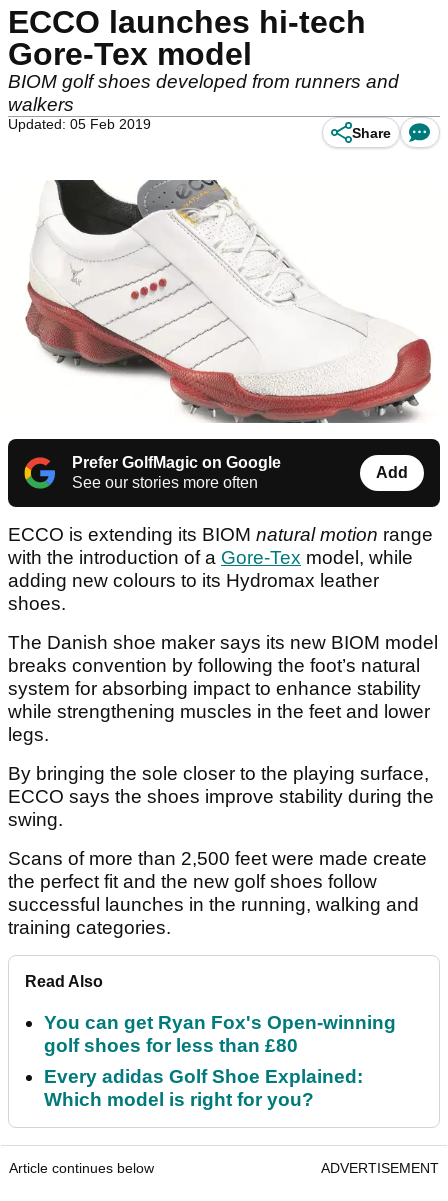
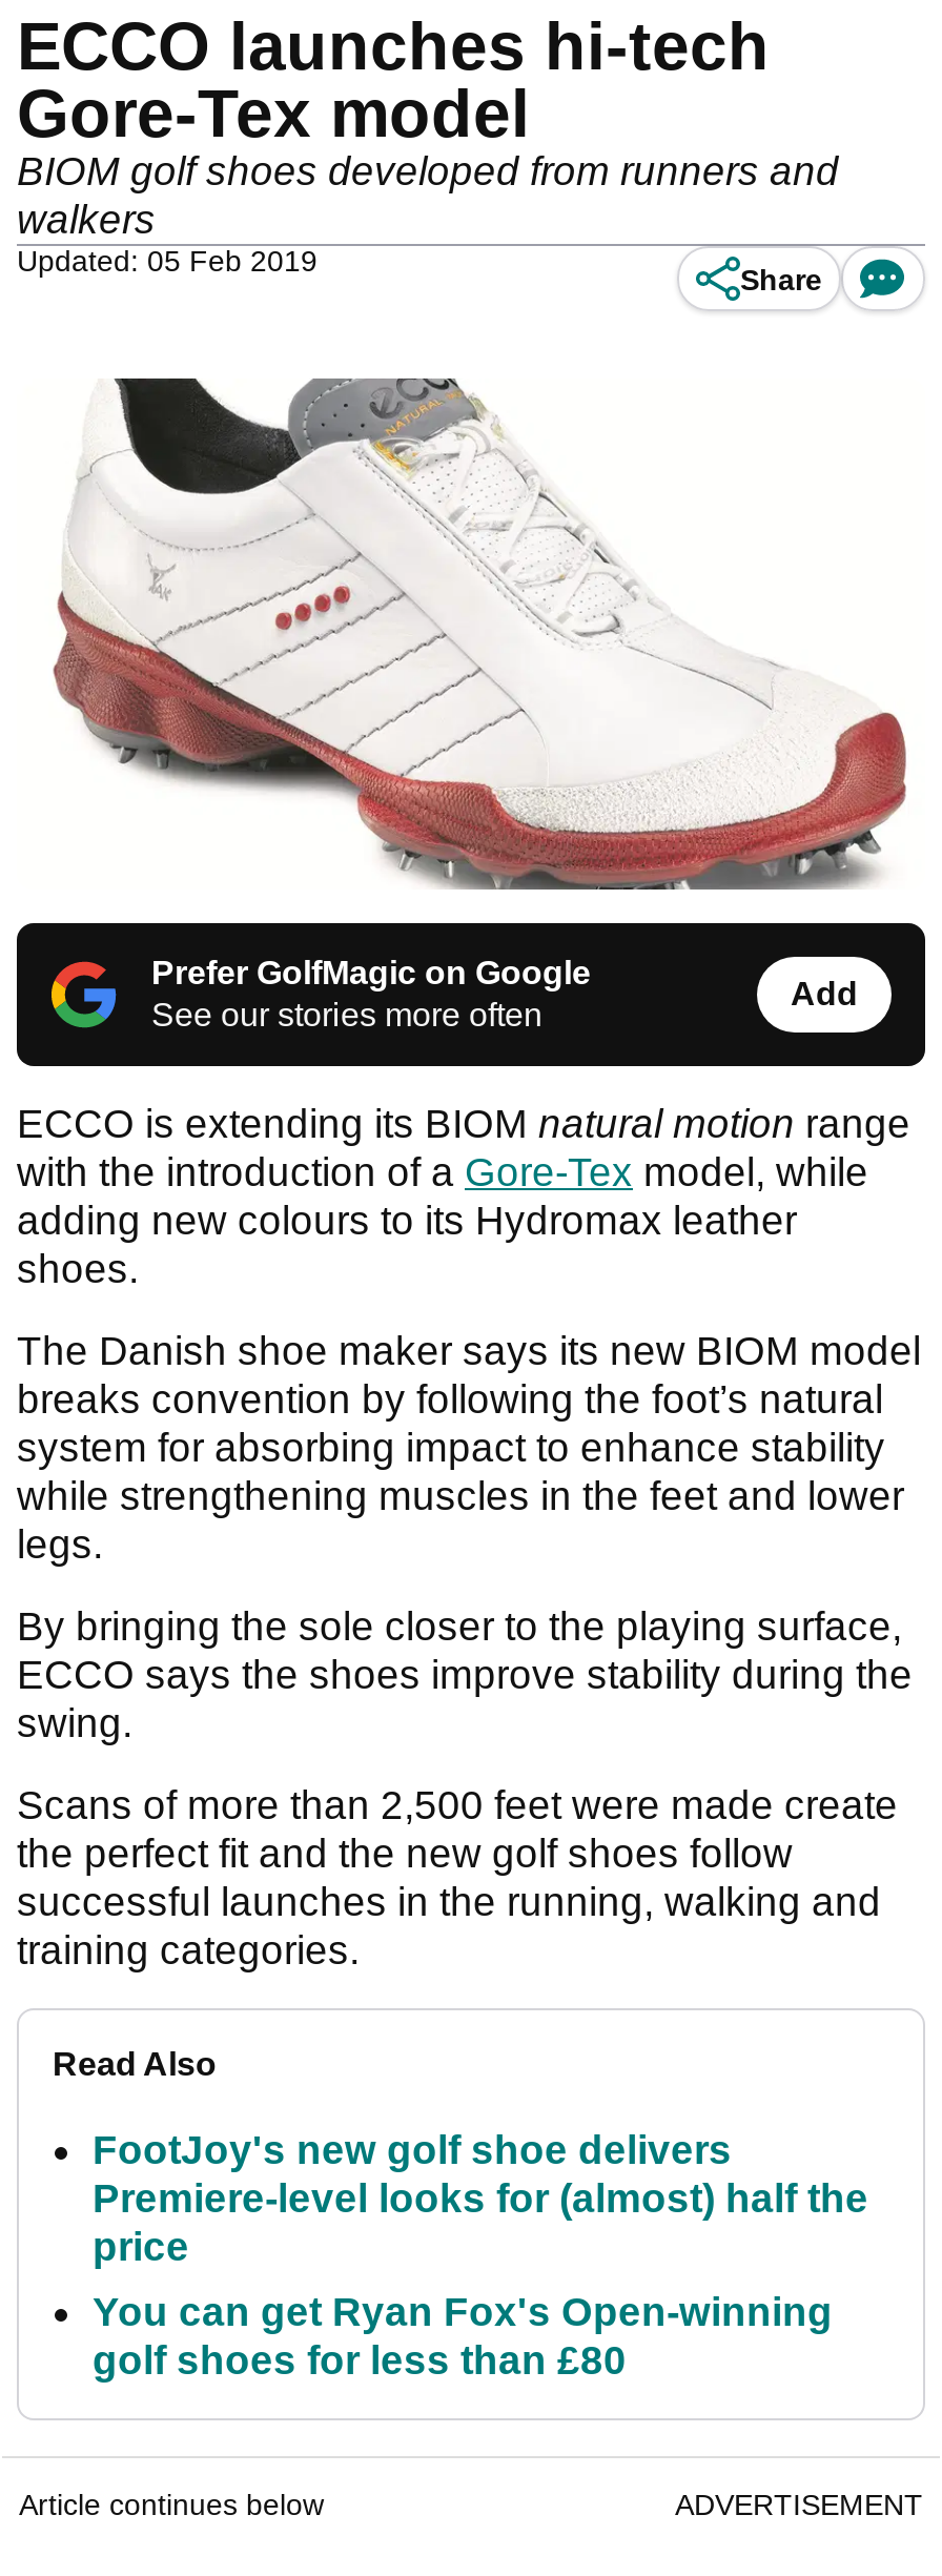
+ FootJoy's new golf shoe delivers
+ Premiere-level looks for (almost) half the
+ price

moved down: You can get Ryan Fox's Open-winning | golf shoes for less than £80

- Every adidas Golf Shoe Explained:
- Which model is right for you?
